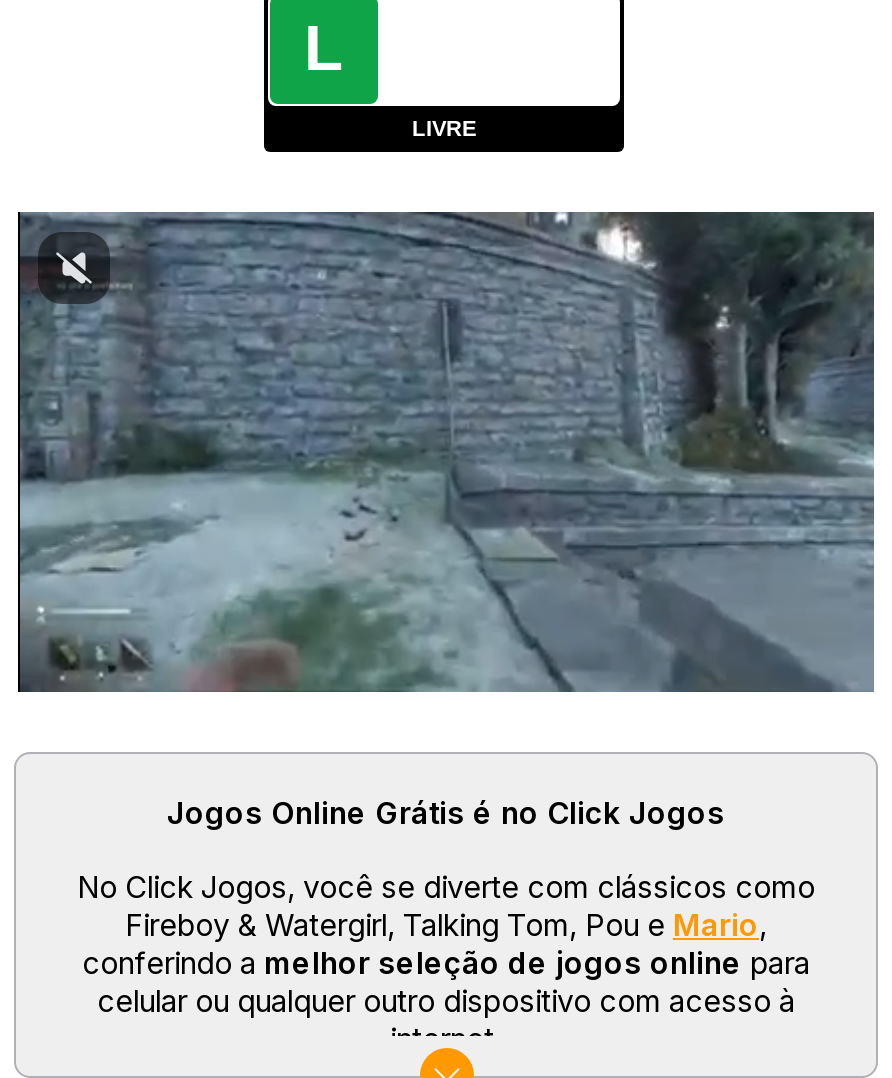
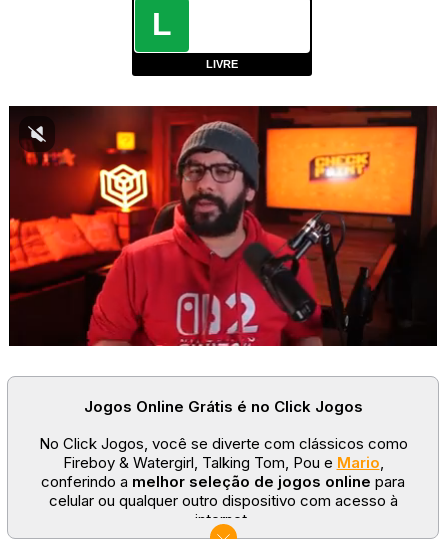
- [image]
+ [image]
